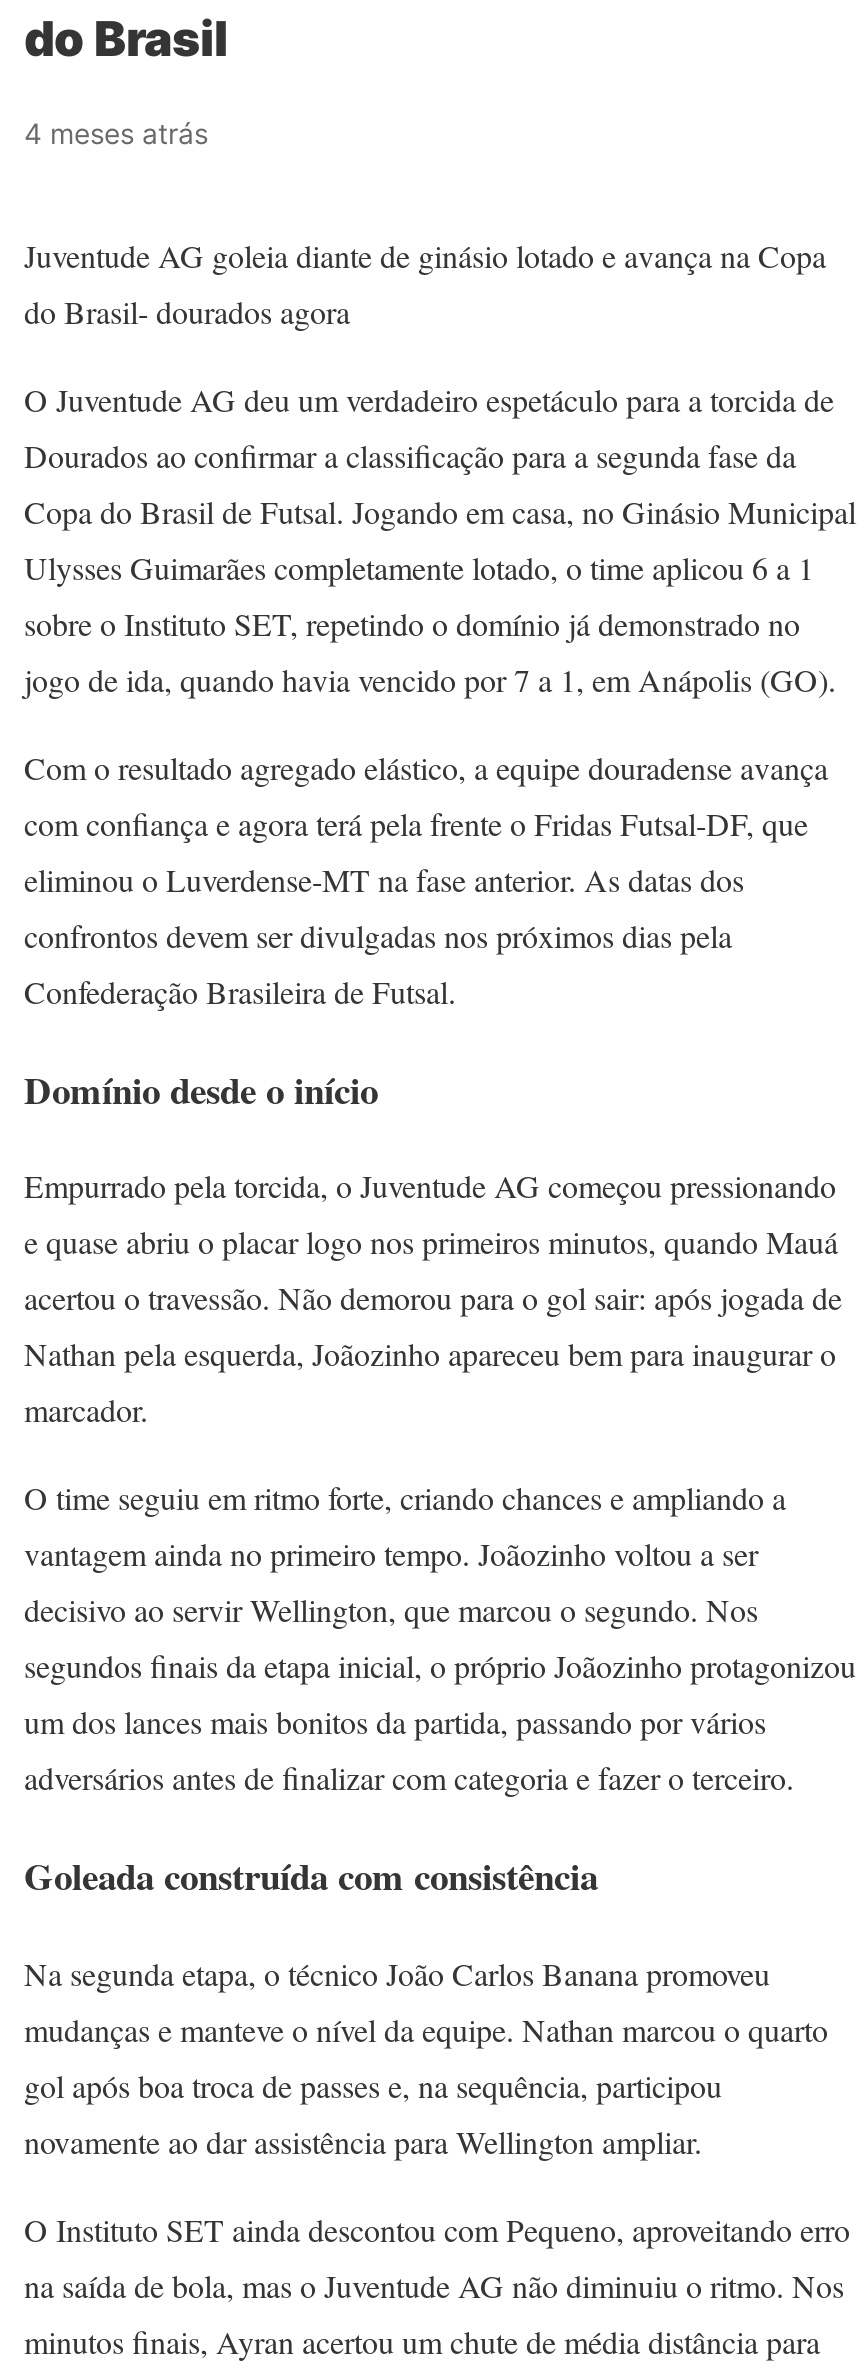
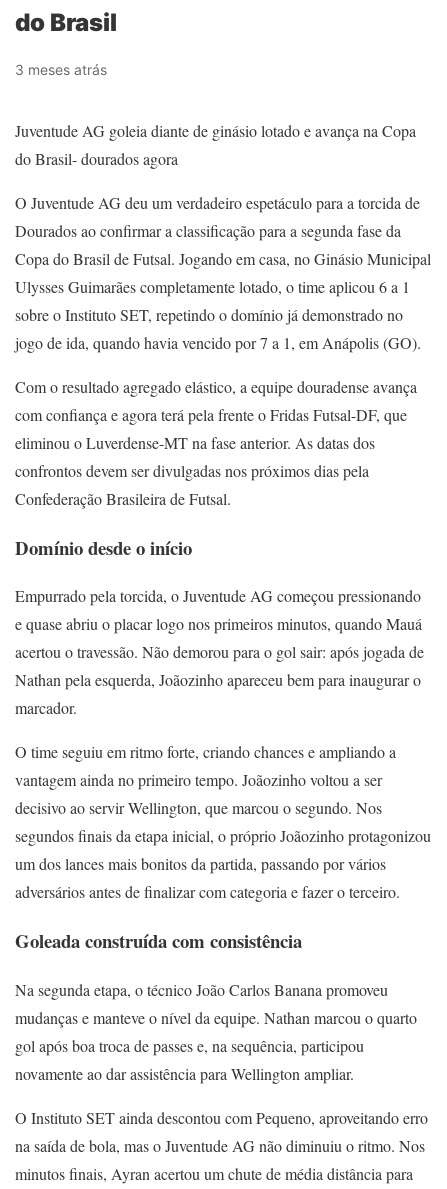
- 4 meses atrás
+ 3 meses atrás
